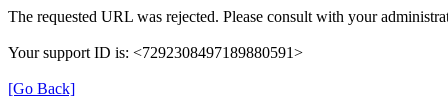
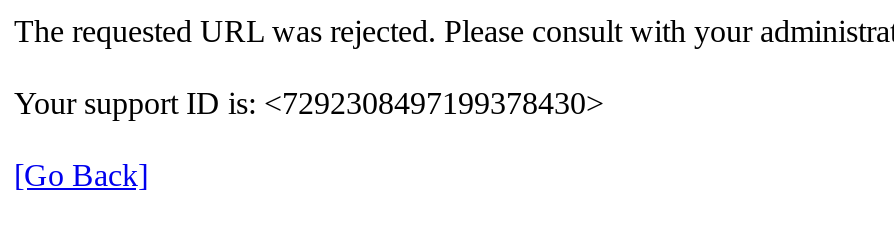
- Your support ID is: <7292308497189880591>
+ Your support ID is: <7292308497199378430>
